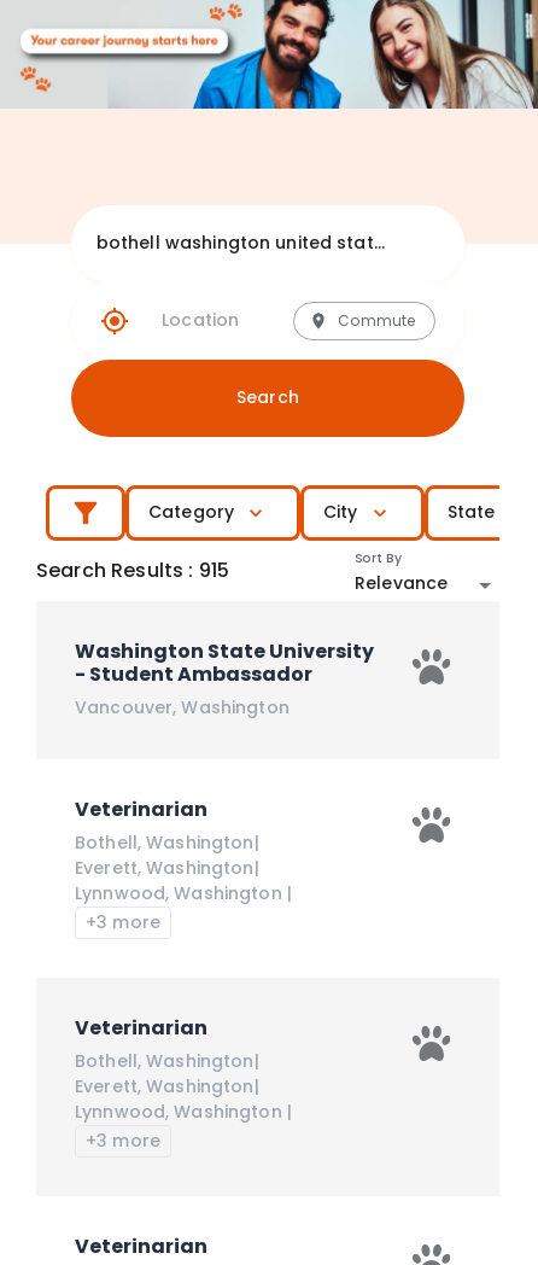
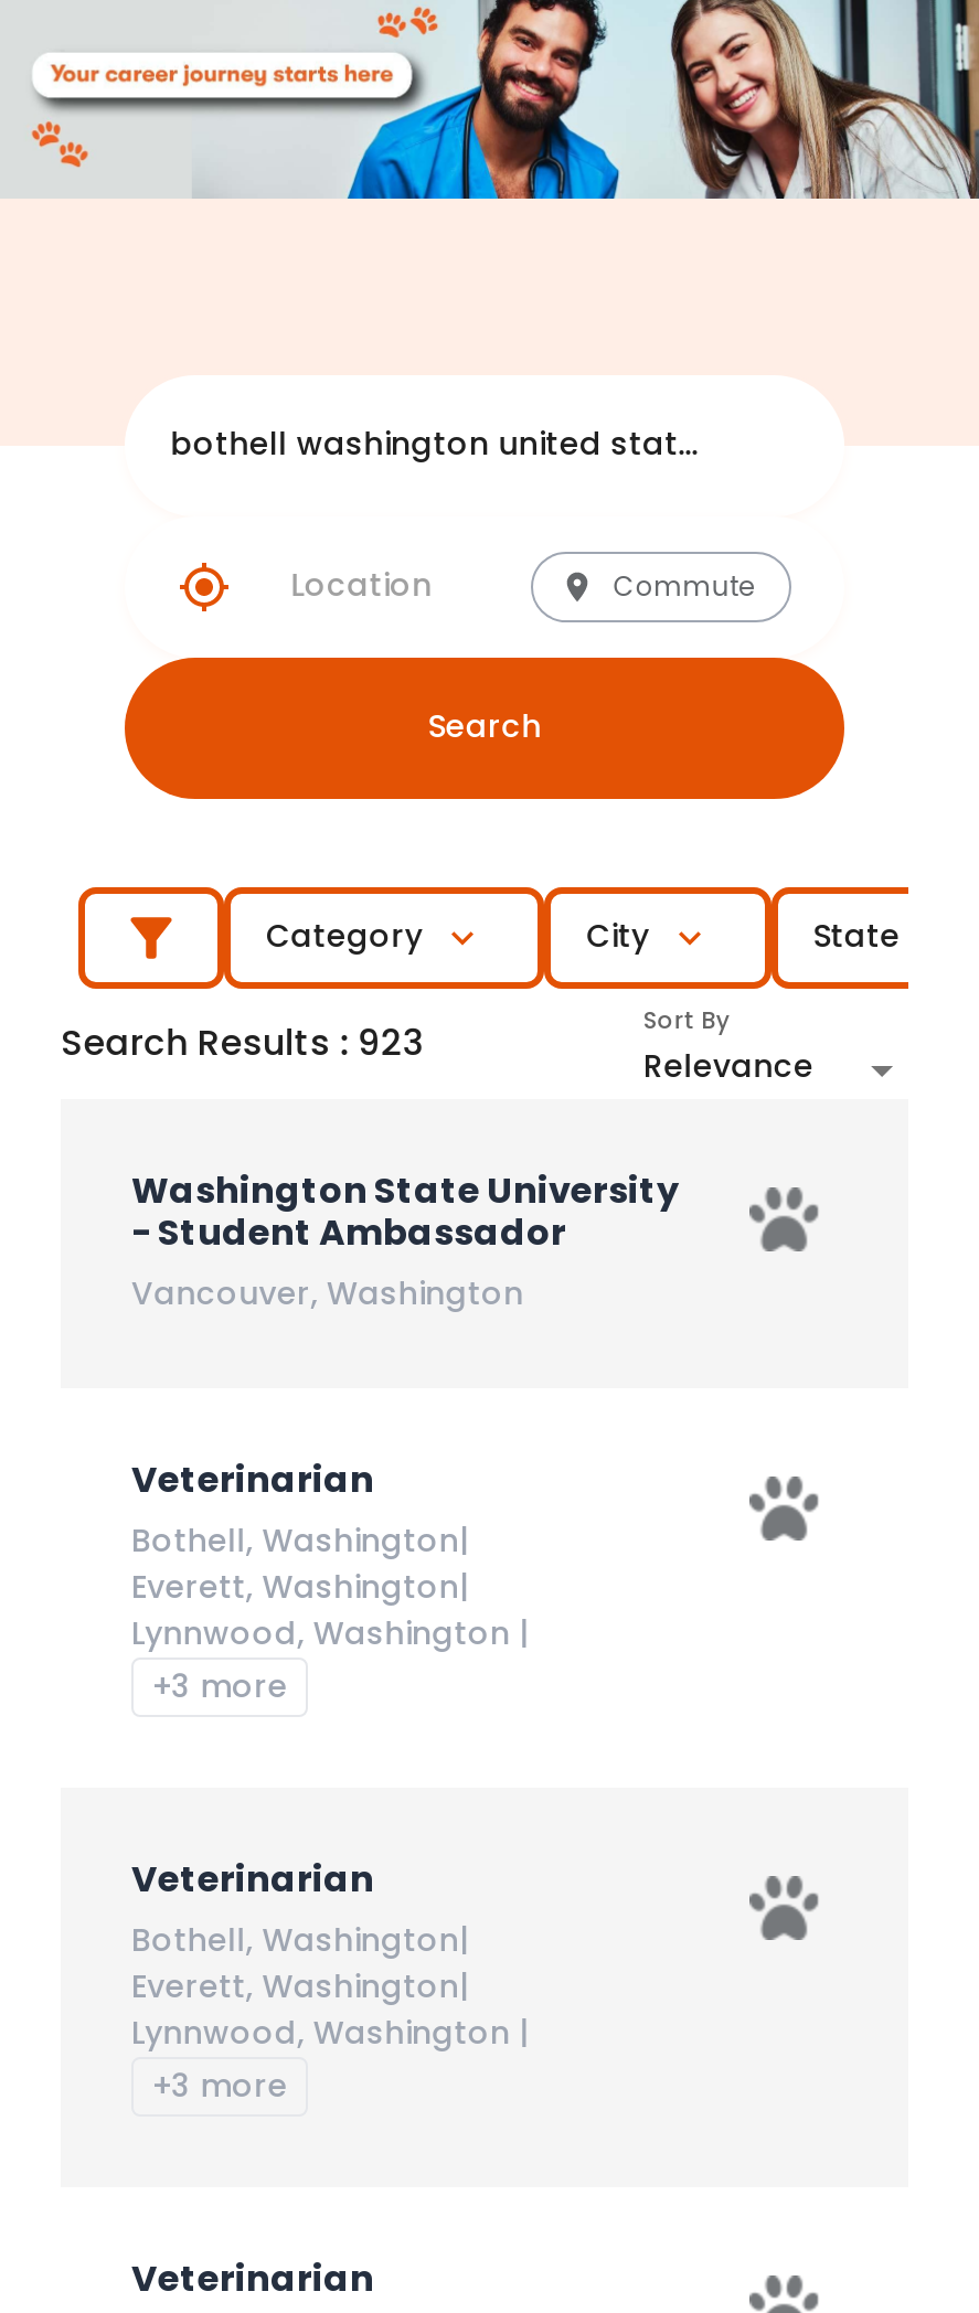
- Search Results: 915
+ Search Results: 923
